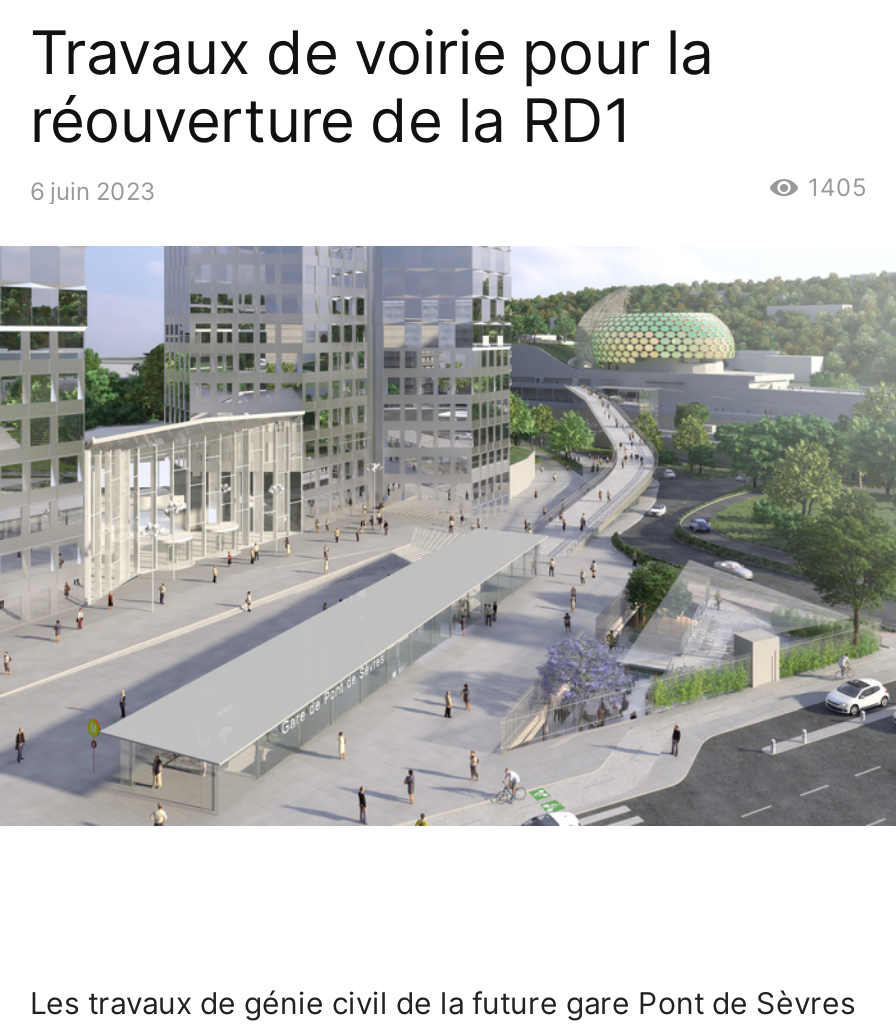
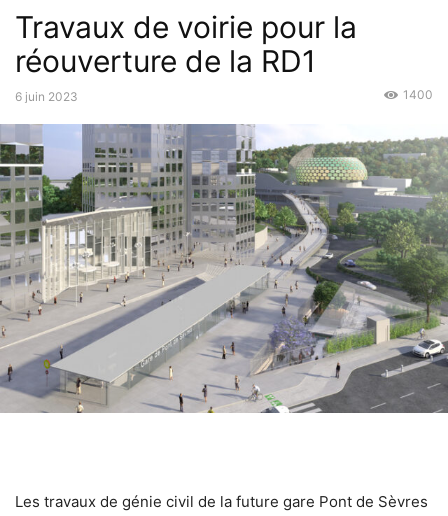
- 1405
+ 1400
